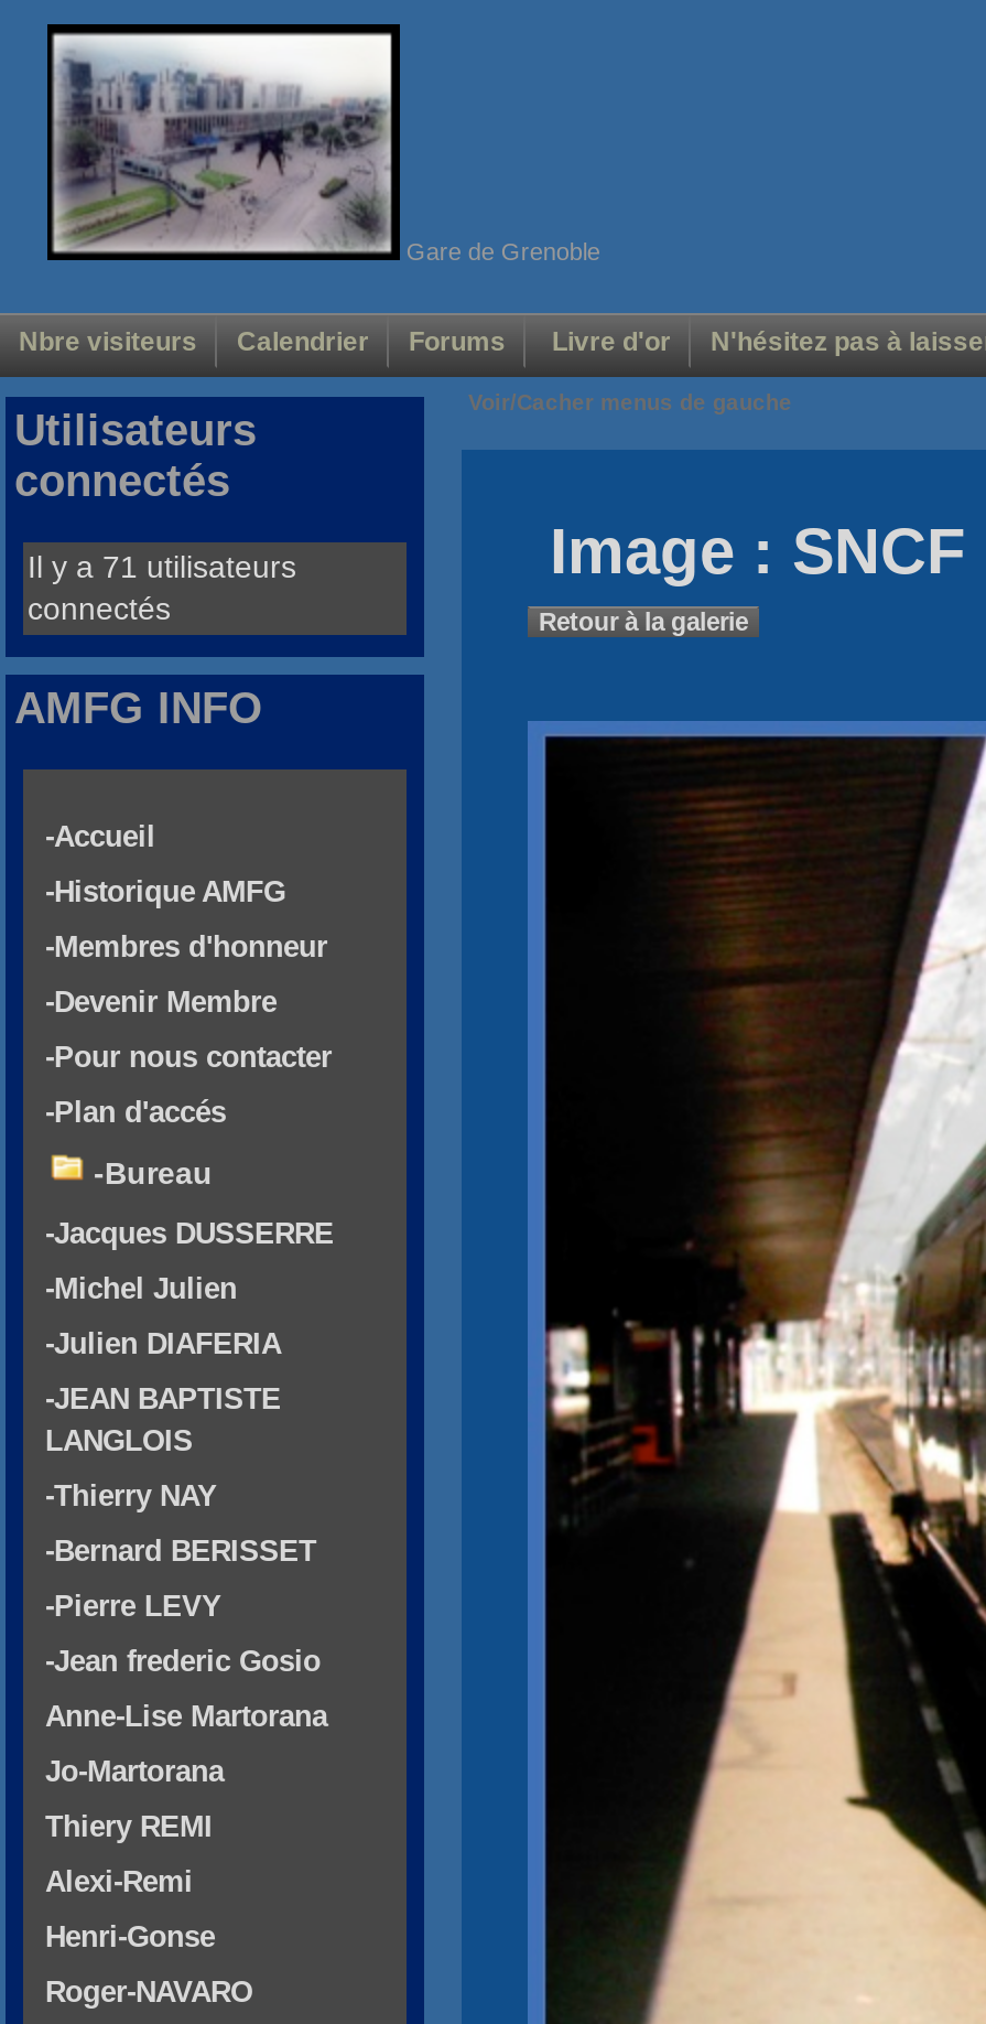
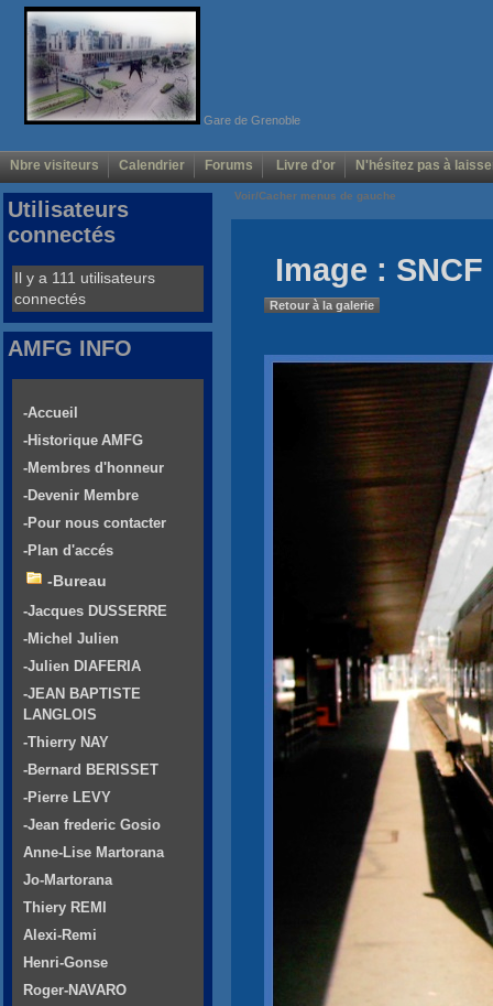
- Il y a 71 utilisateurs
+ Il y a 111 utilisateurs
